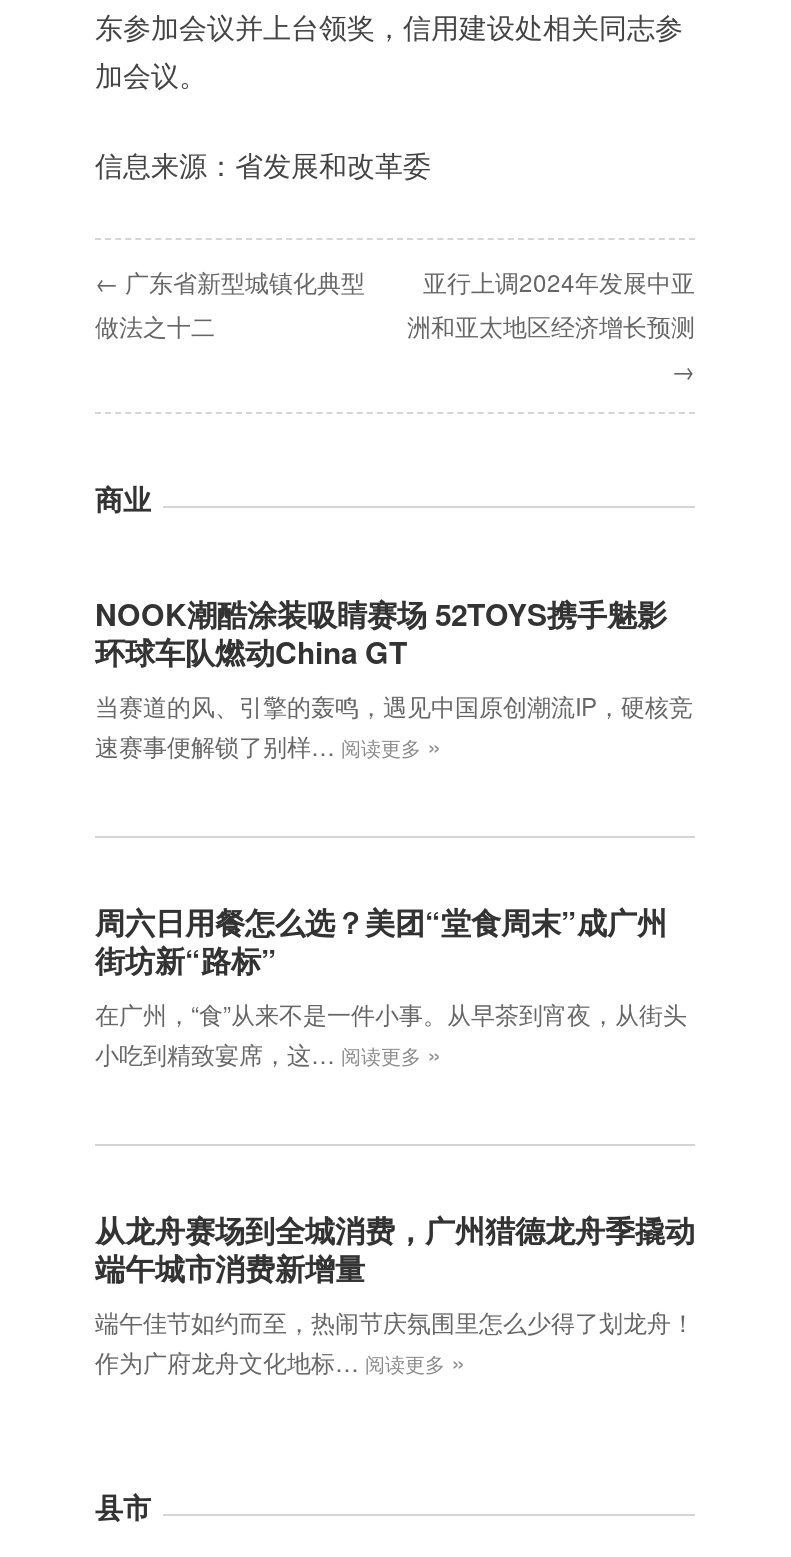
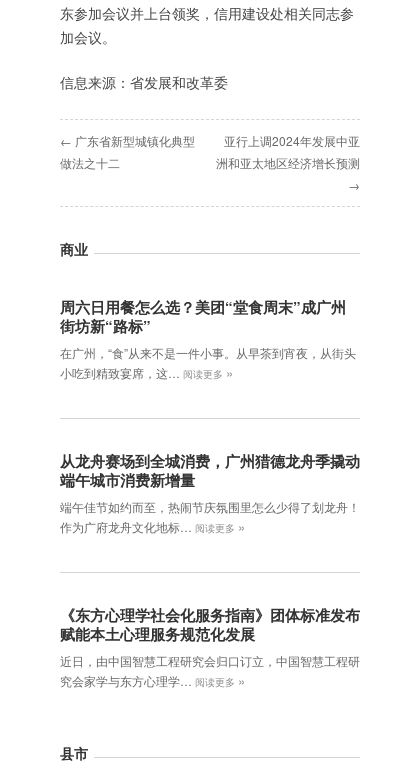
- NOOK潮酷涂装吸睛赛场 52TOYS携手魅影
- 环球车队燃动China GT
- 当赛道的风、引擎的轰鸣，遇见中国原创潮流IP，硬核竞
- 速赛事便解锁了别样…阅读更多»

moved up: 周六日用餐怎么选？美团“堂食周末”成广州 | 街坊新“路标” | 在广州，“食”从来不是一件小事。从早茶到宵夜，从街头 | 小吃到精致宴席，这…阅读更多» | 从龙舟赛场到全城消费，广州猎德龙舟季撬动 | 端午城市消费新增量 | 端午佳节如约而至，热闹节庆氛围里怎么少得了划龙舟！ | 作为广府龙舟文化地标…阅读更多»

+ 《东方心理学社会化服务指南》团体标准发布
+ 赋能本土心理服务规范化发展
+ 近日，由中国智慧工程研究会归口订立，中国智慧工程研
+ 究会家学与东方心理学…阅读更多»
